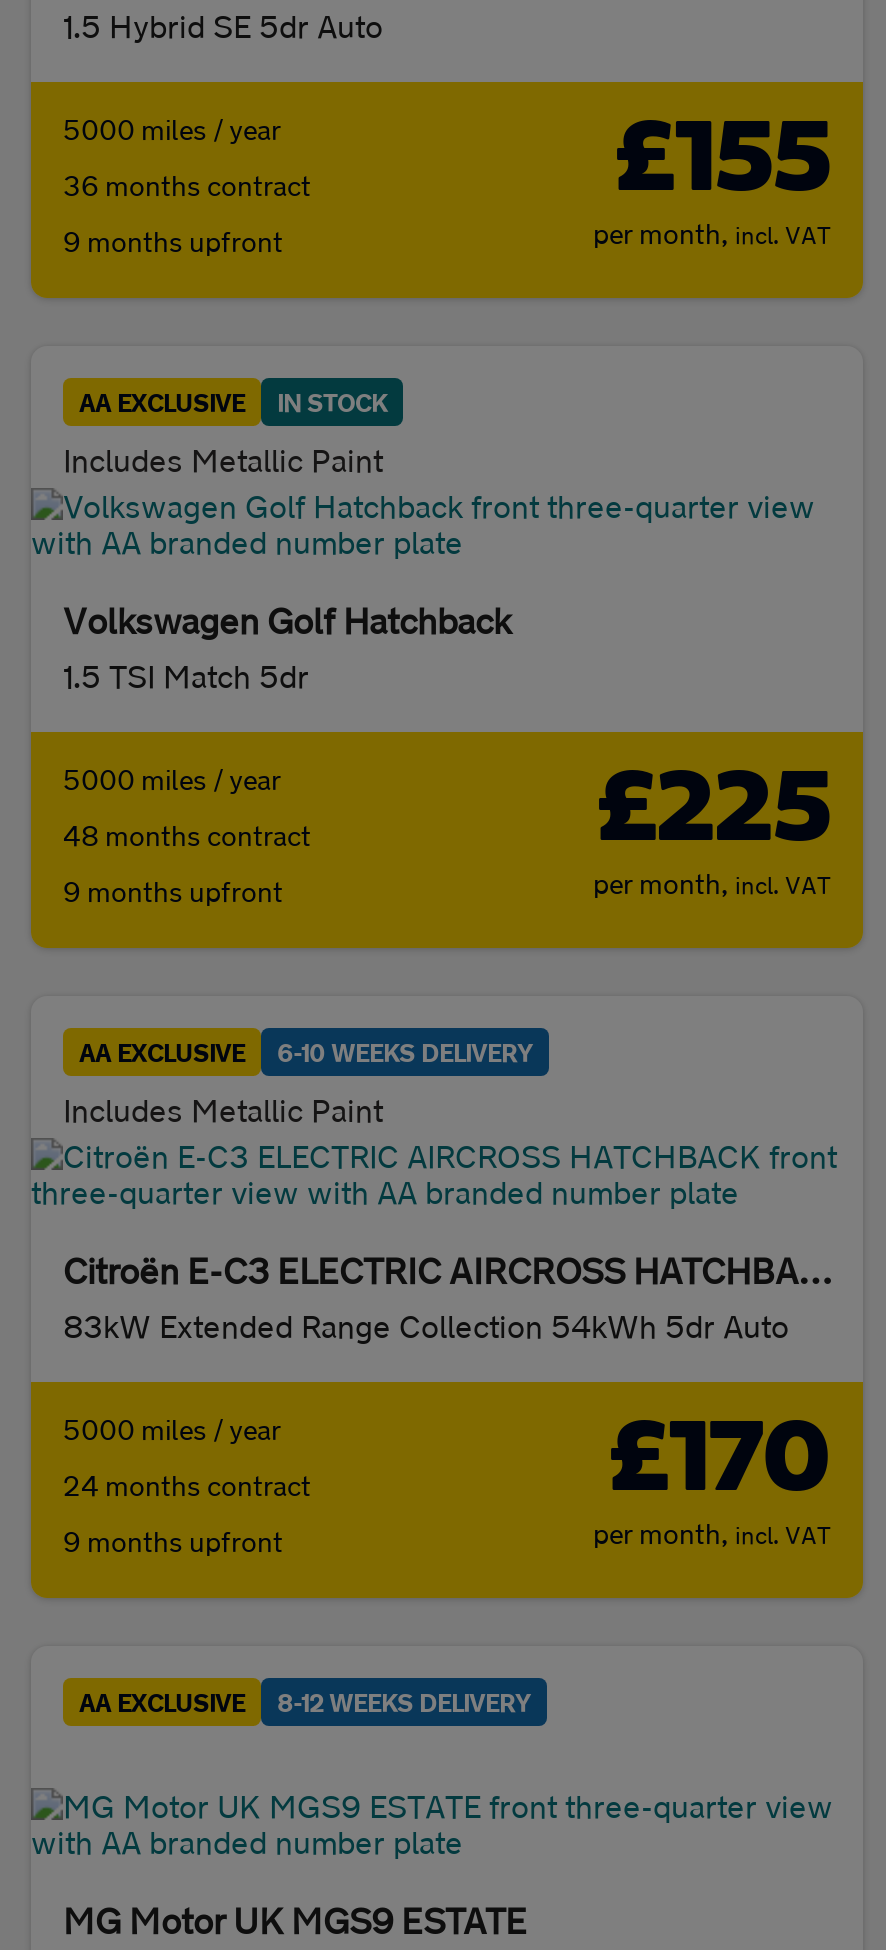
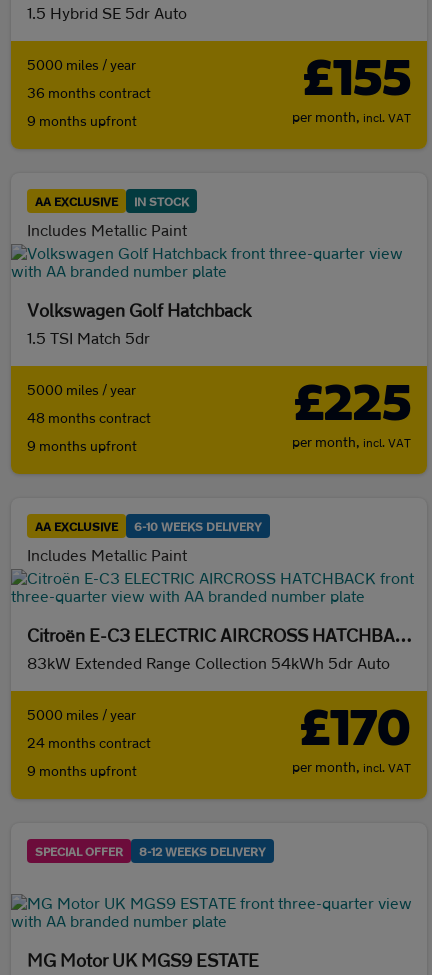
- AA EXCLUSIVE
+ SPECIAL OFFER
